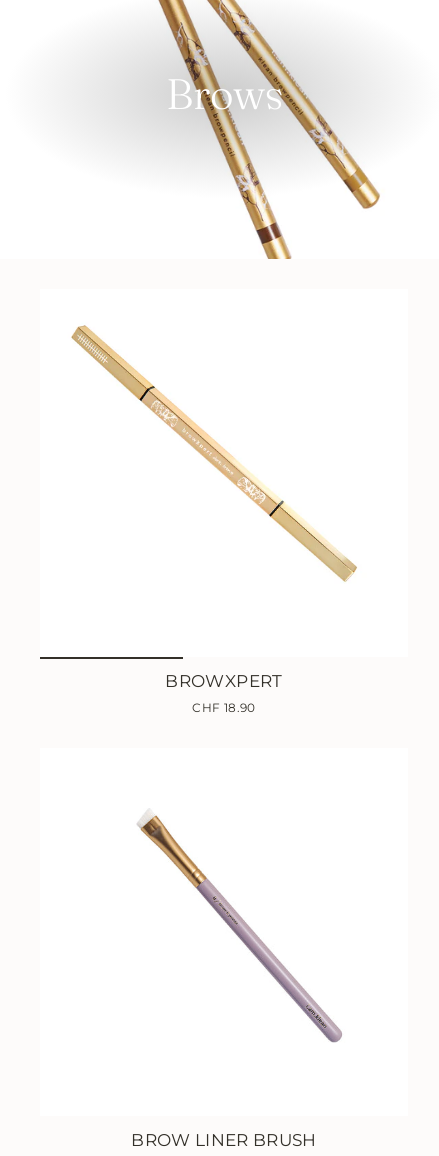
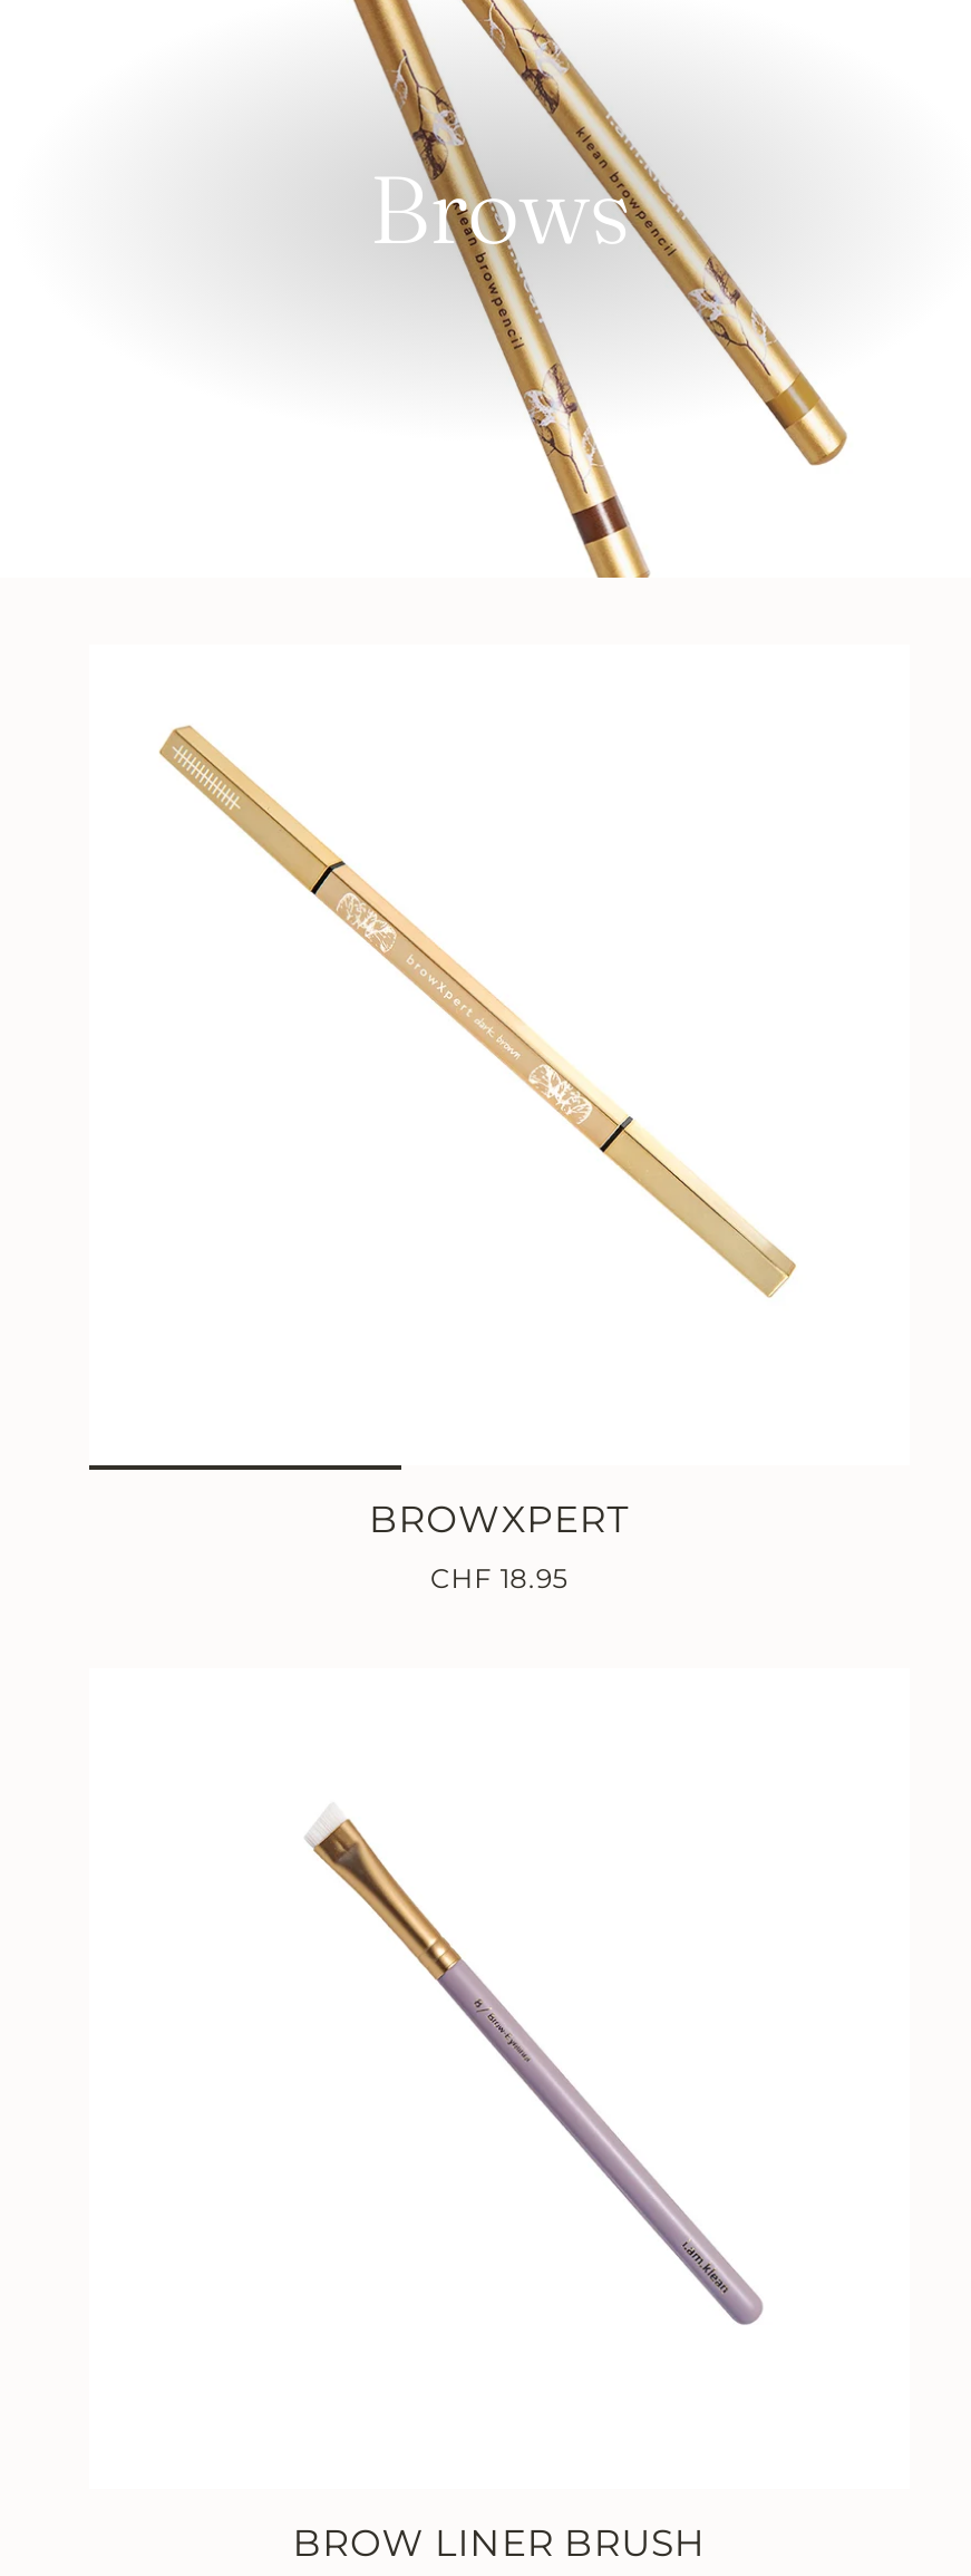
- CHF 18.90
+ CHF 18.95
